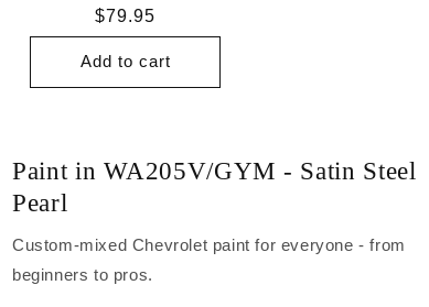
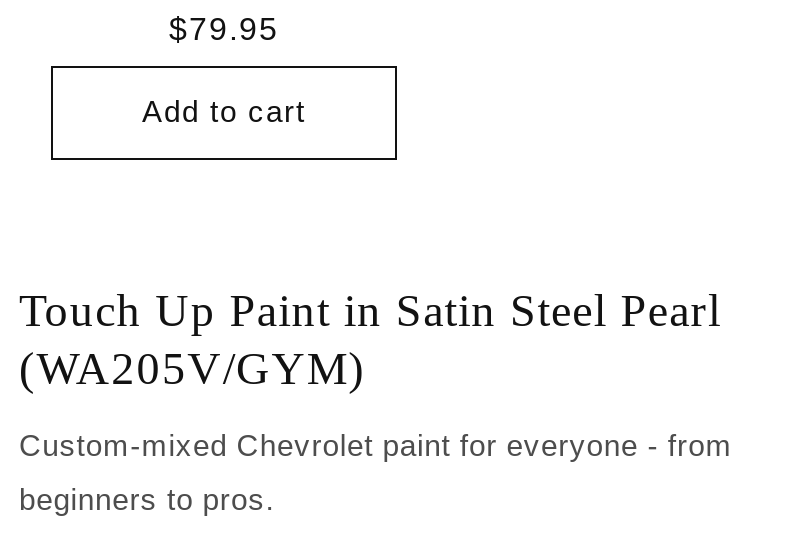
- Paint in WA205V/GYM - Satin Steel
- Pearl
+ Touch Up Paint in Satin Steel Pearl
+ (WA205V/GYM)
